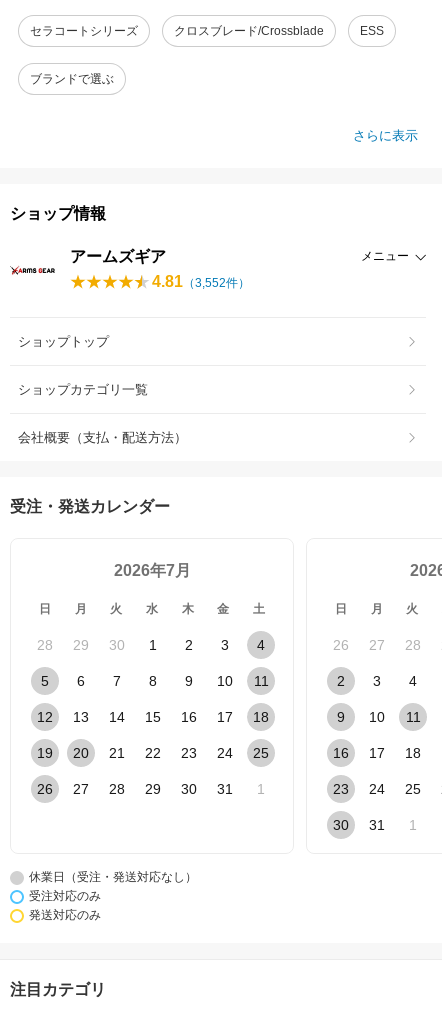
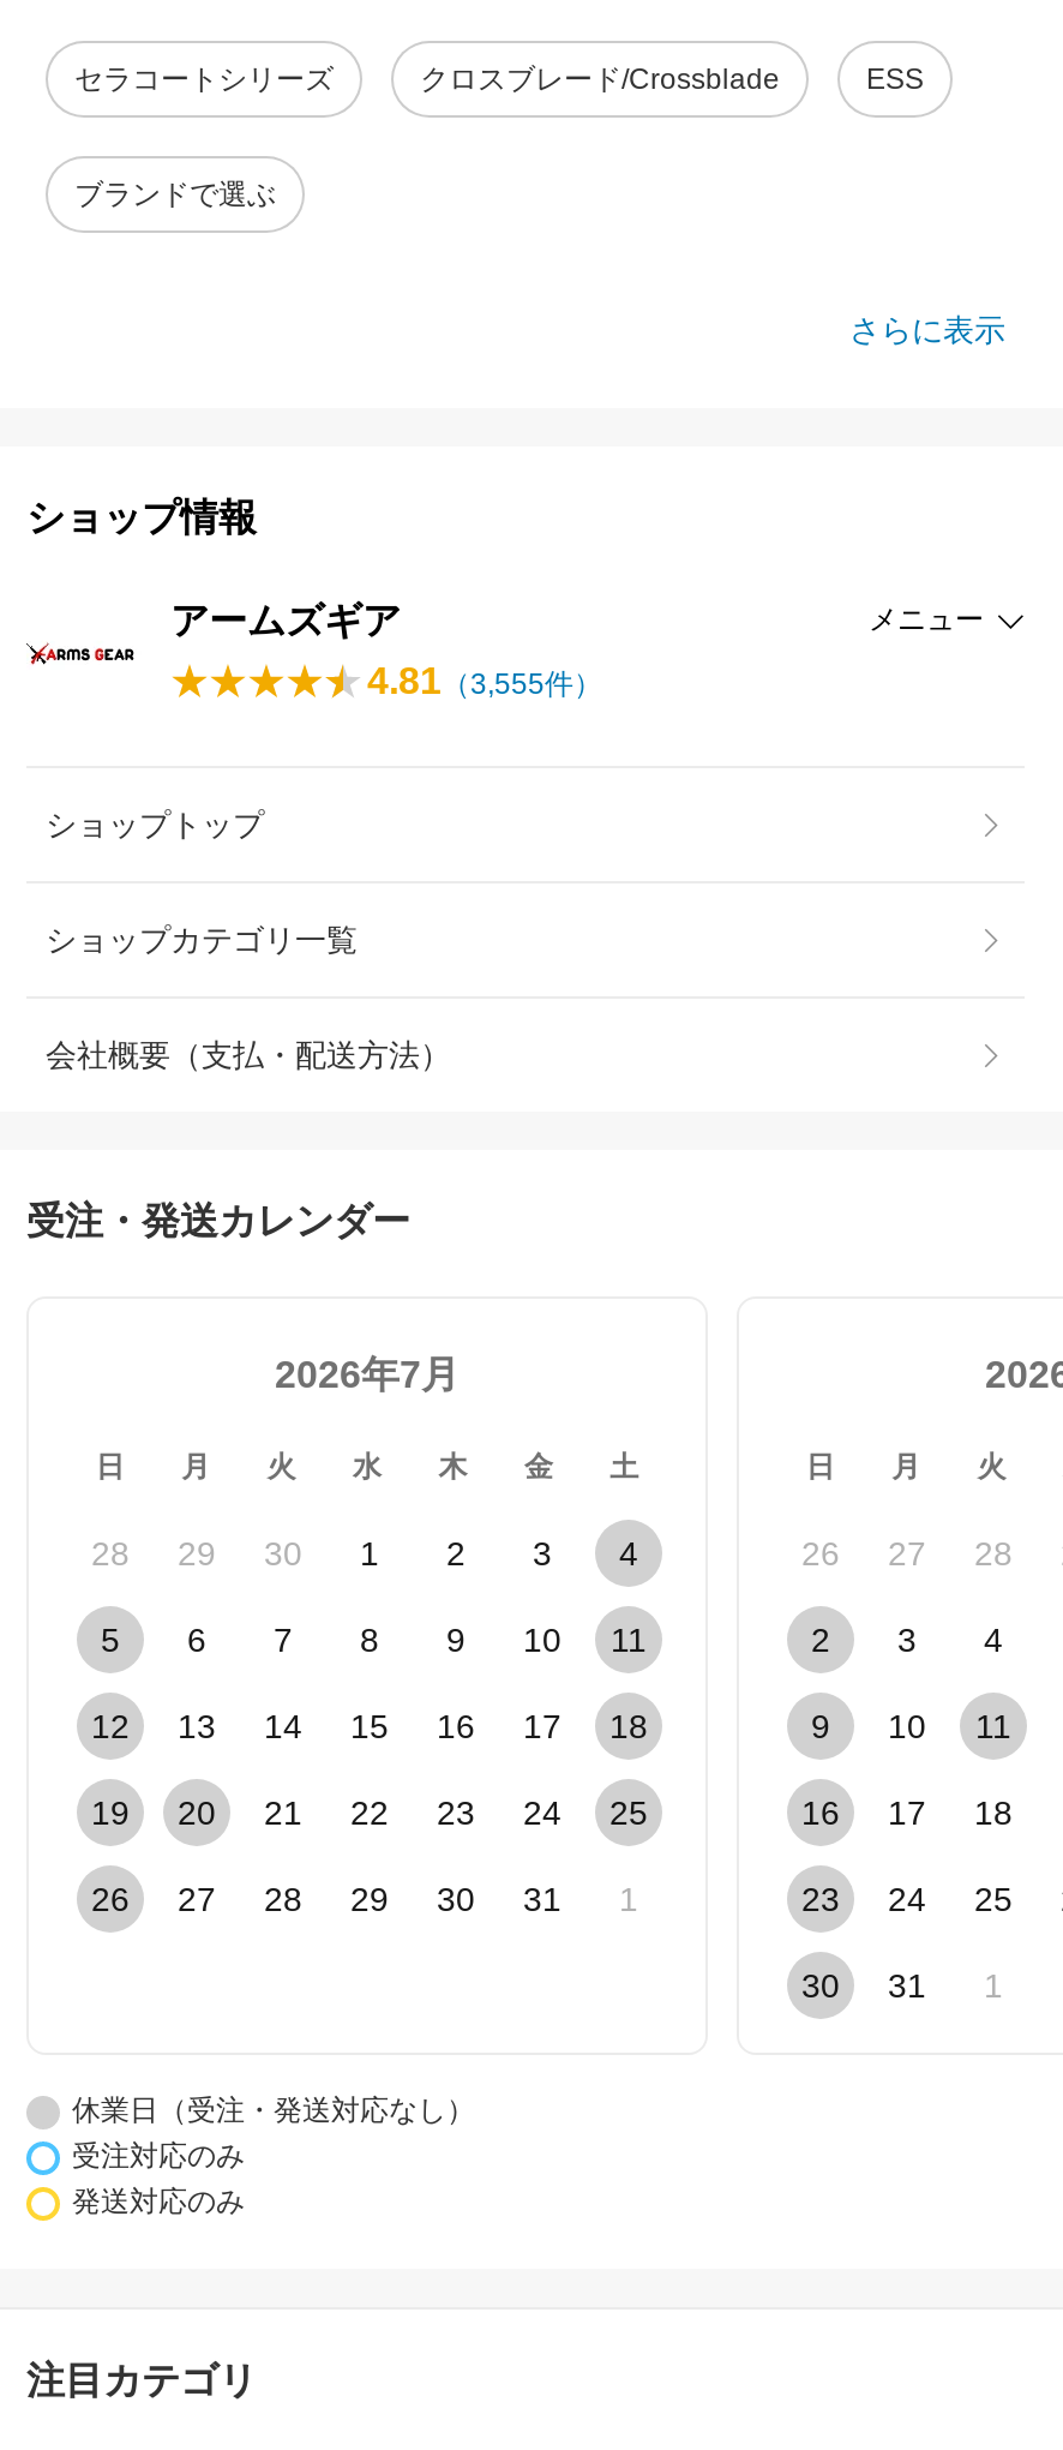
- 4.81（3,552件）
+ 4.81（3,555件）
